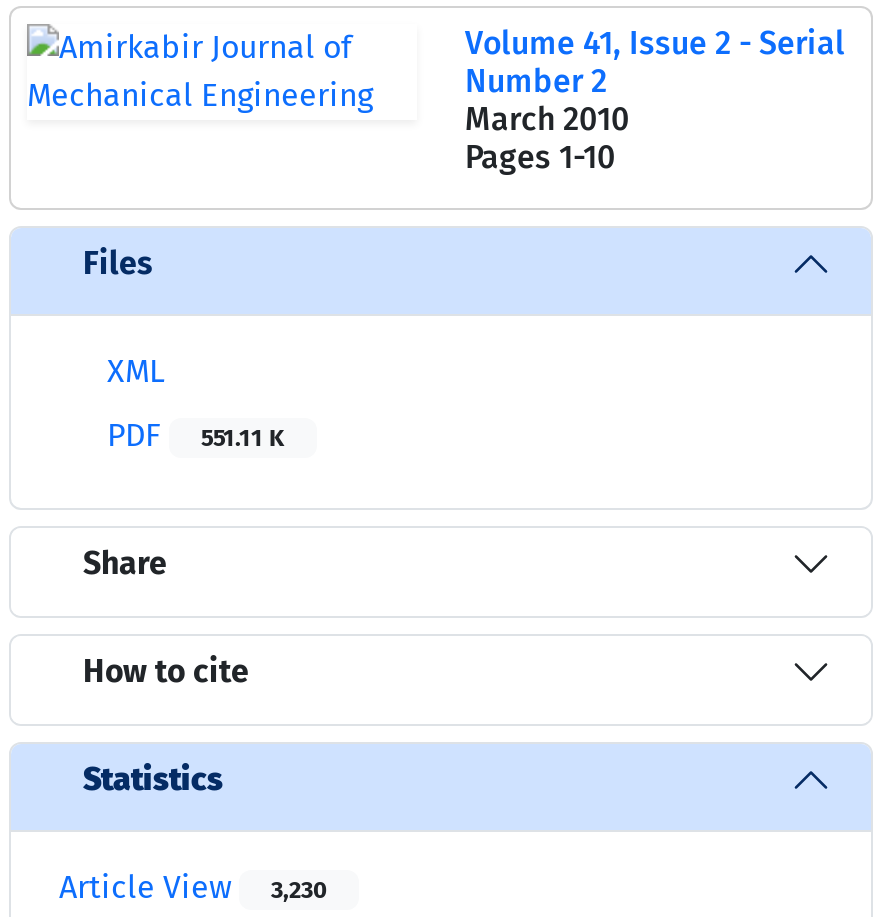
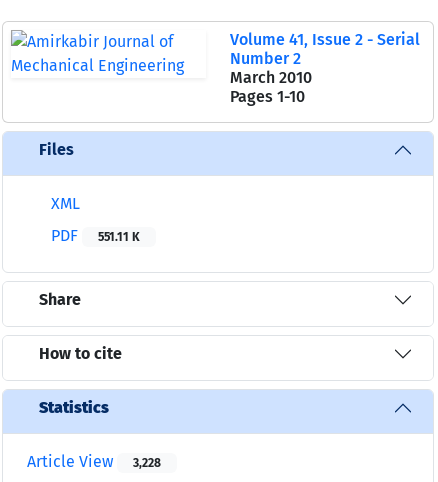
- Article View 3,230
+ Article View 3,228
